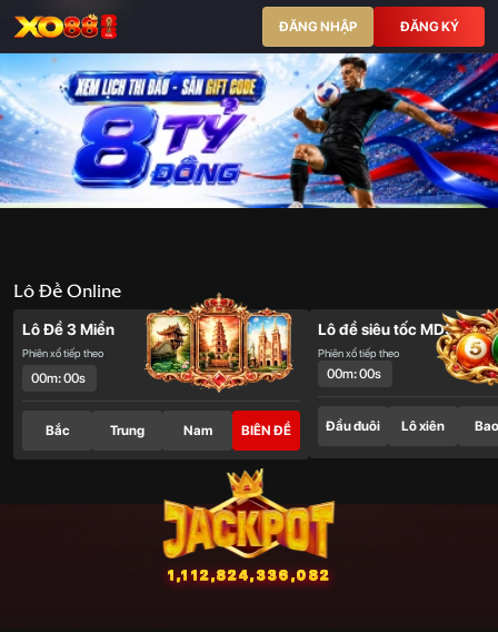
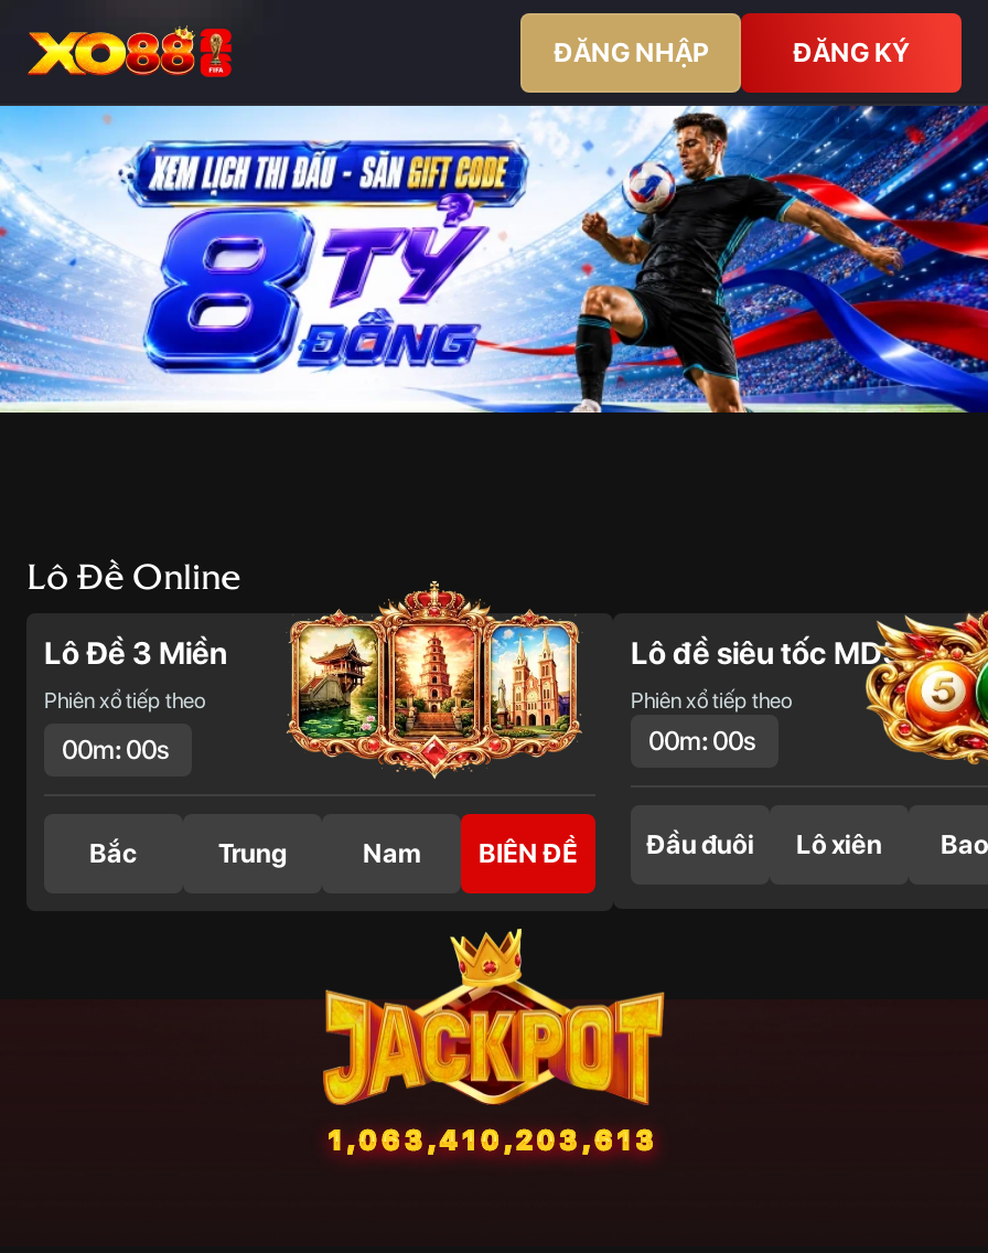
- 1,112,824,336,082
+ 1,063,410,203,613
